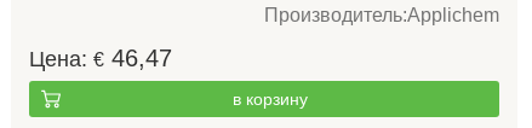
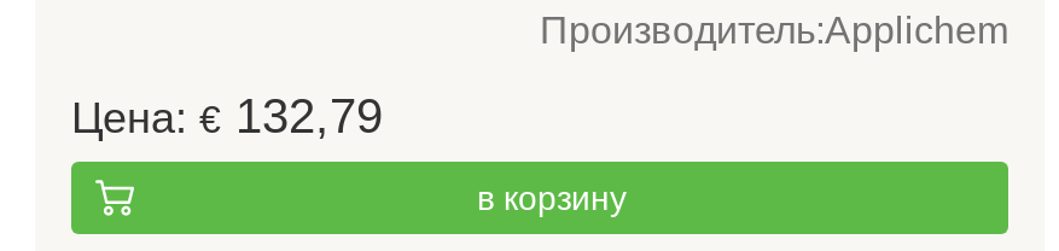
- Цена: €46,47
+ Цена: €132,79
